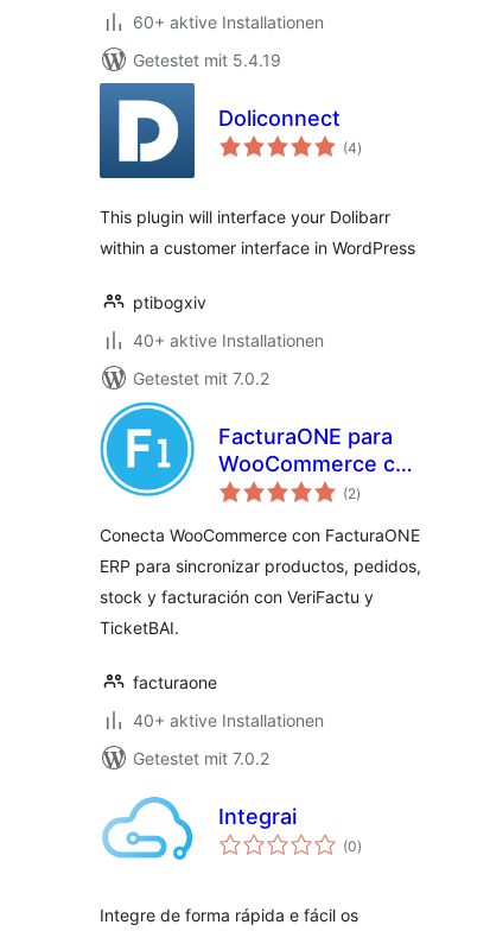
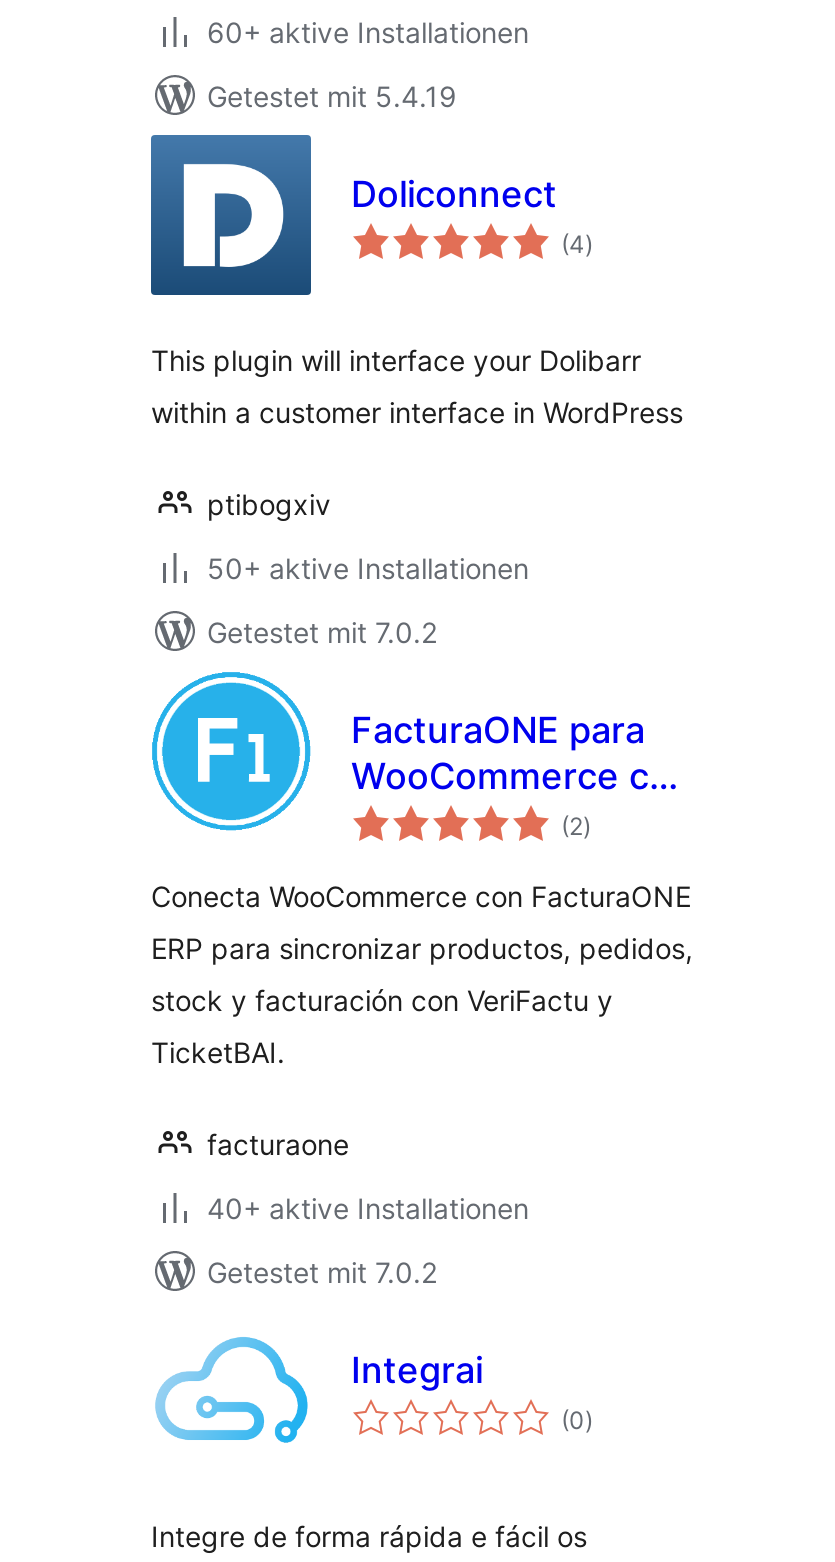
- 40+ aktive Installationen
+ 50+ aktive Installationen
